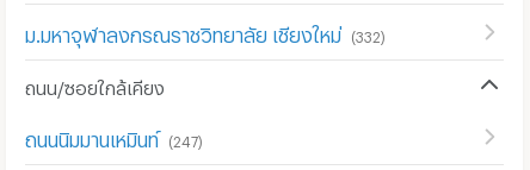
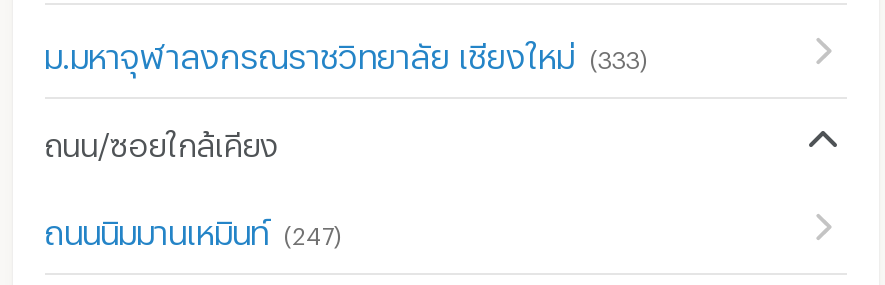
- (332)
+ (333)
